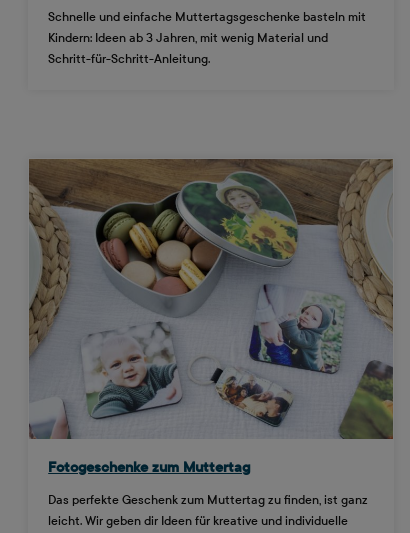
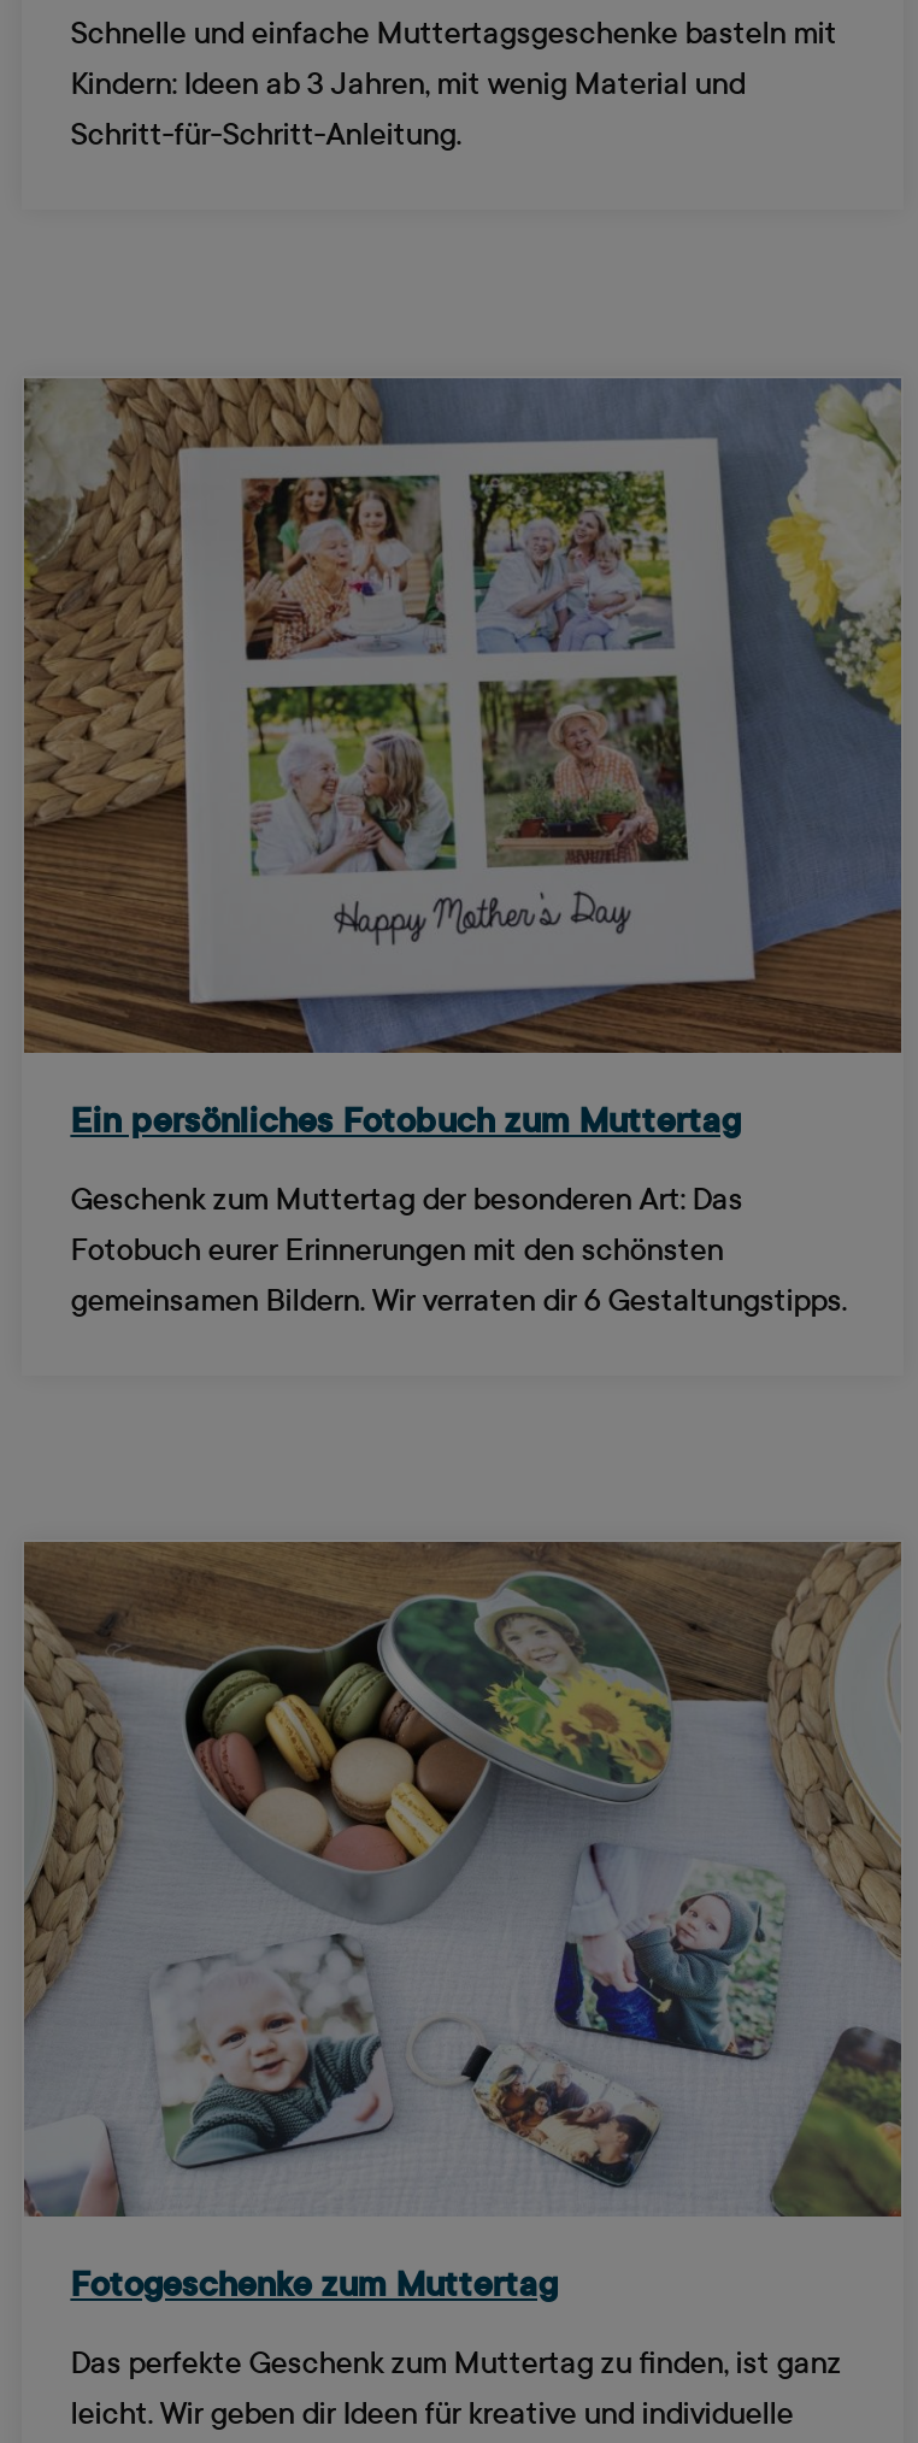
+ [image]
+ Ein persönliches Fotobuch zum Muttertag
+ Geschenk zum Muttertag der besonderen Art: Das
+ Fotobuch eurer Erinnerungen mit den schönsten
+ gemeinsamen Bildern. Wir verraten dir 6 Gestaltungstipps.
